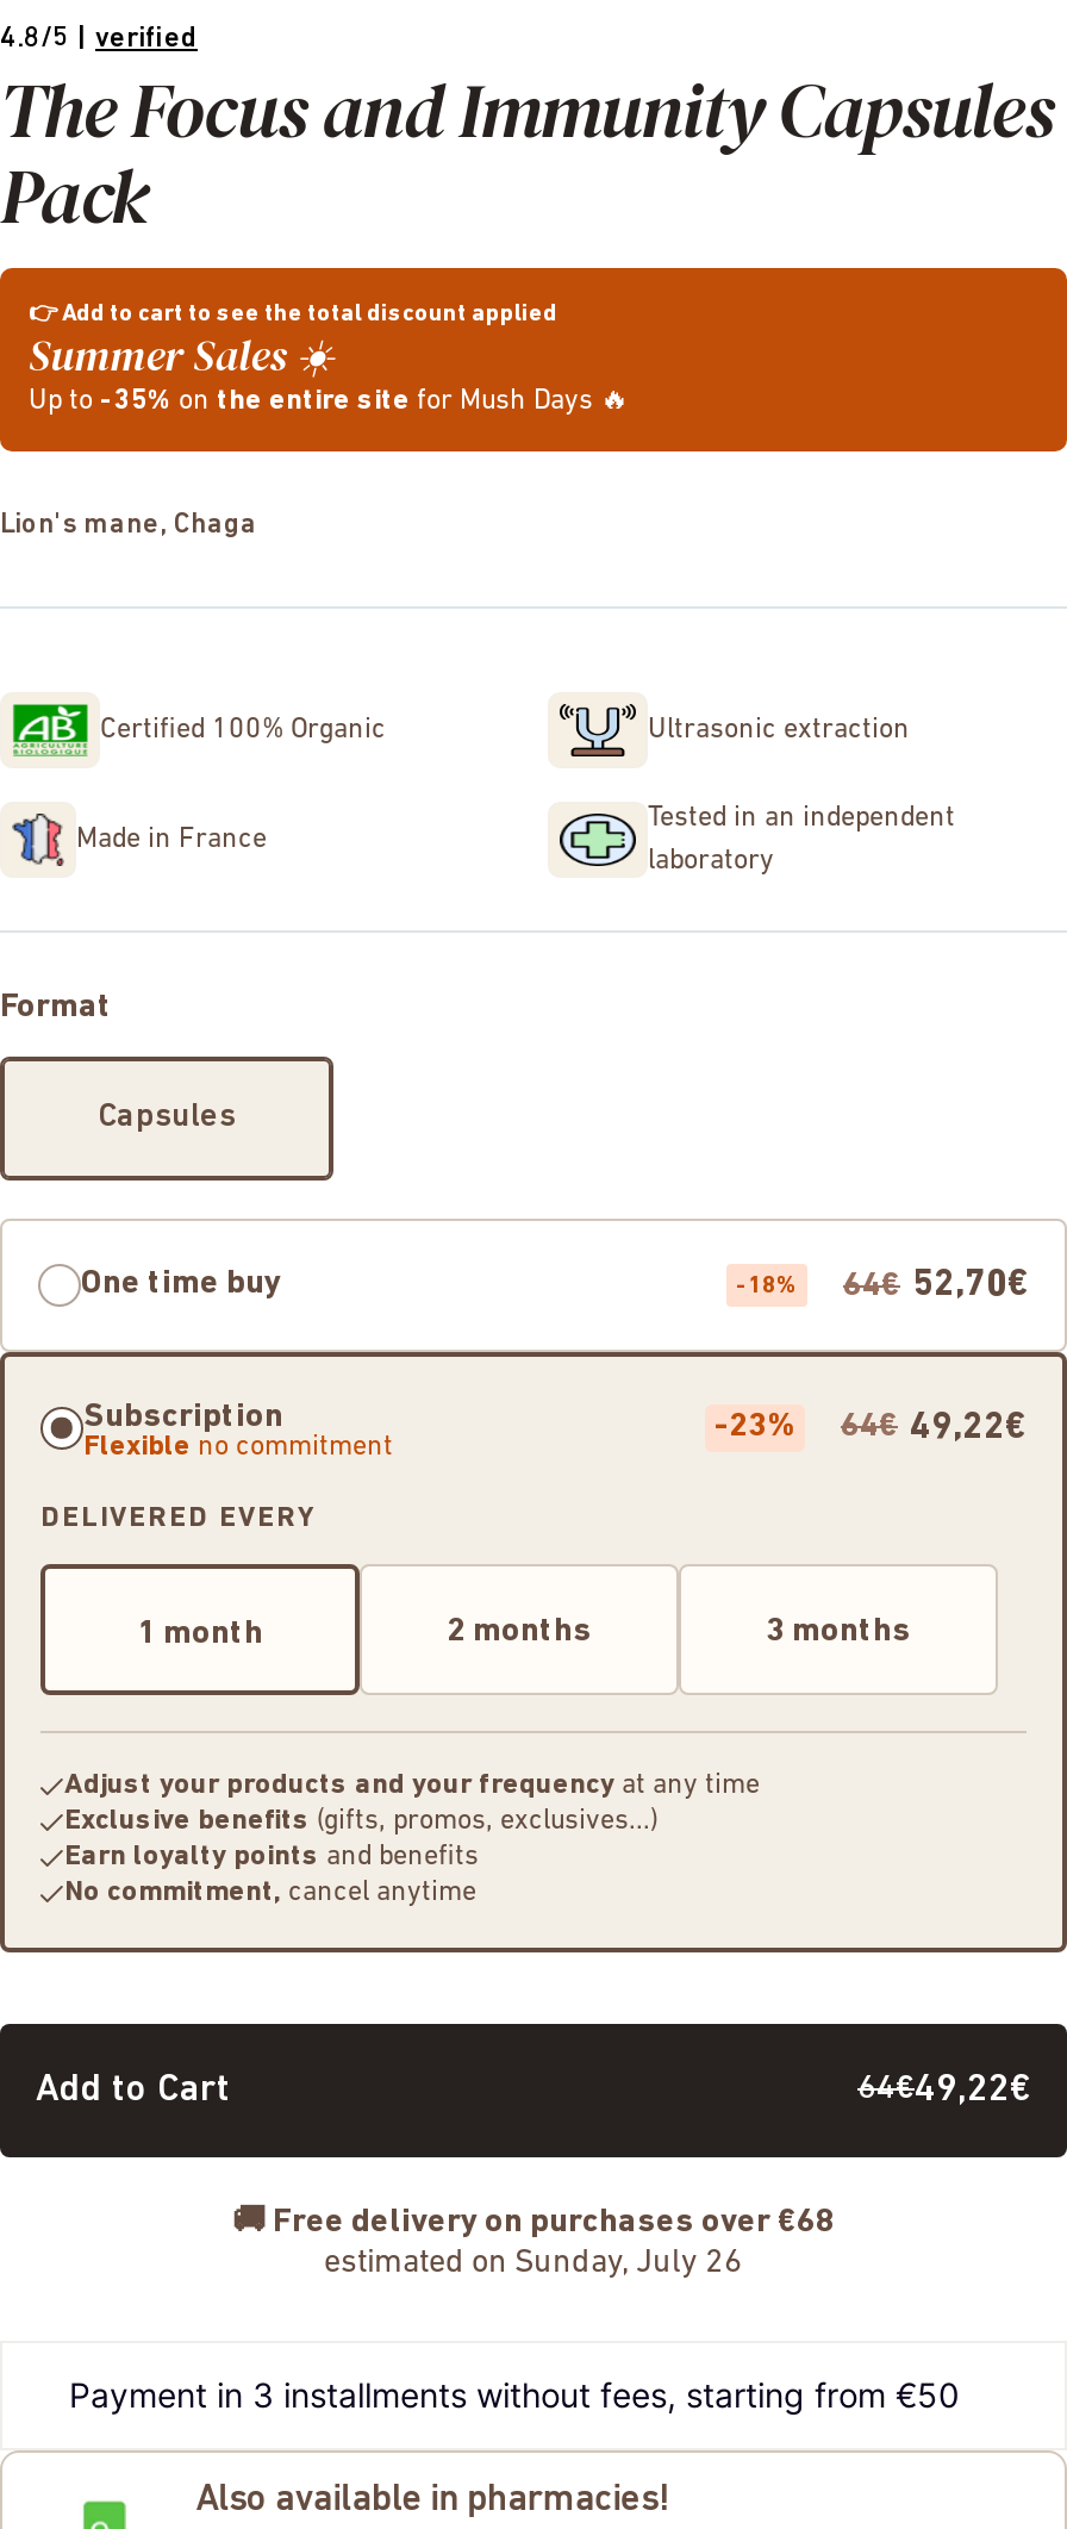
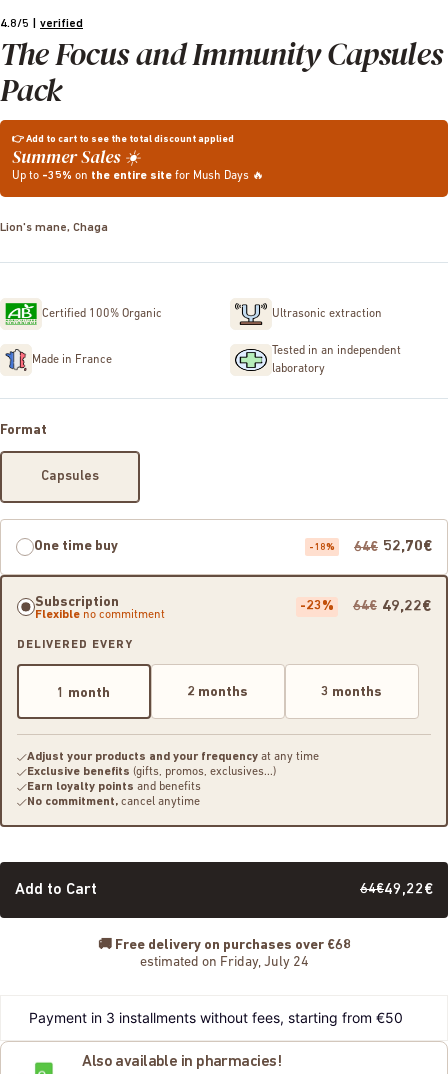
- estimated on Sunday, July 26
+ estimated on Friday, July 24
